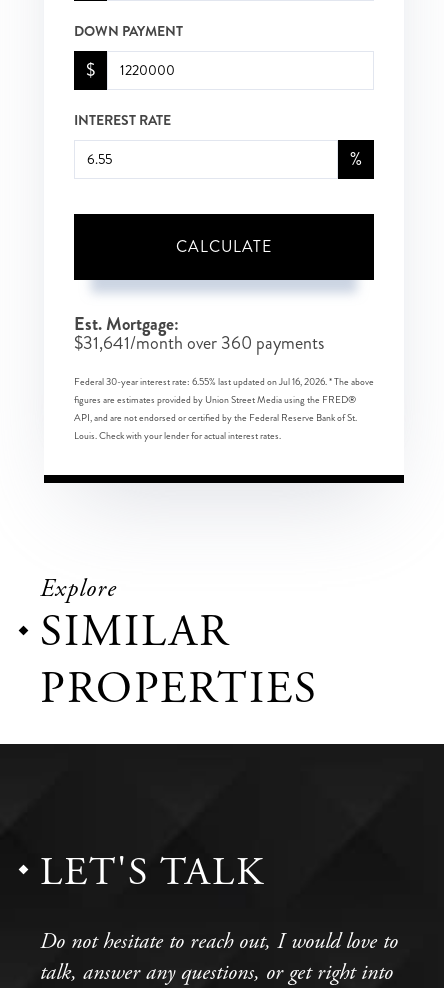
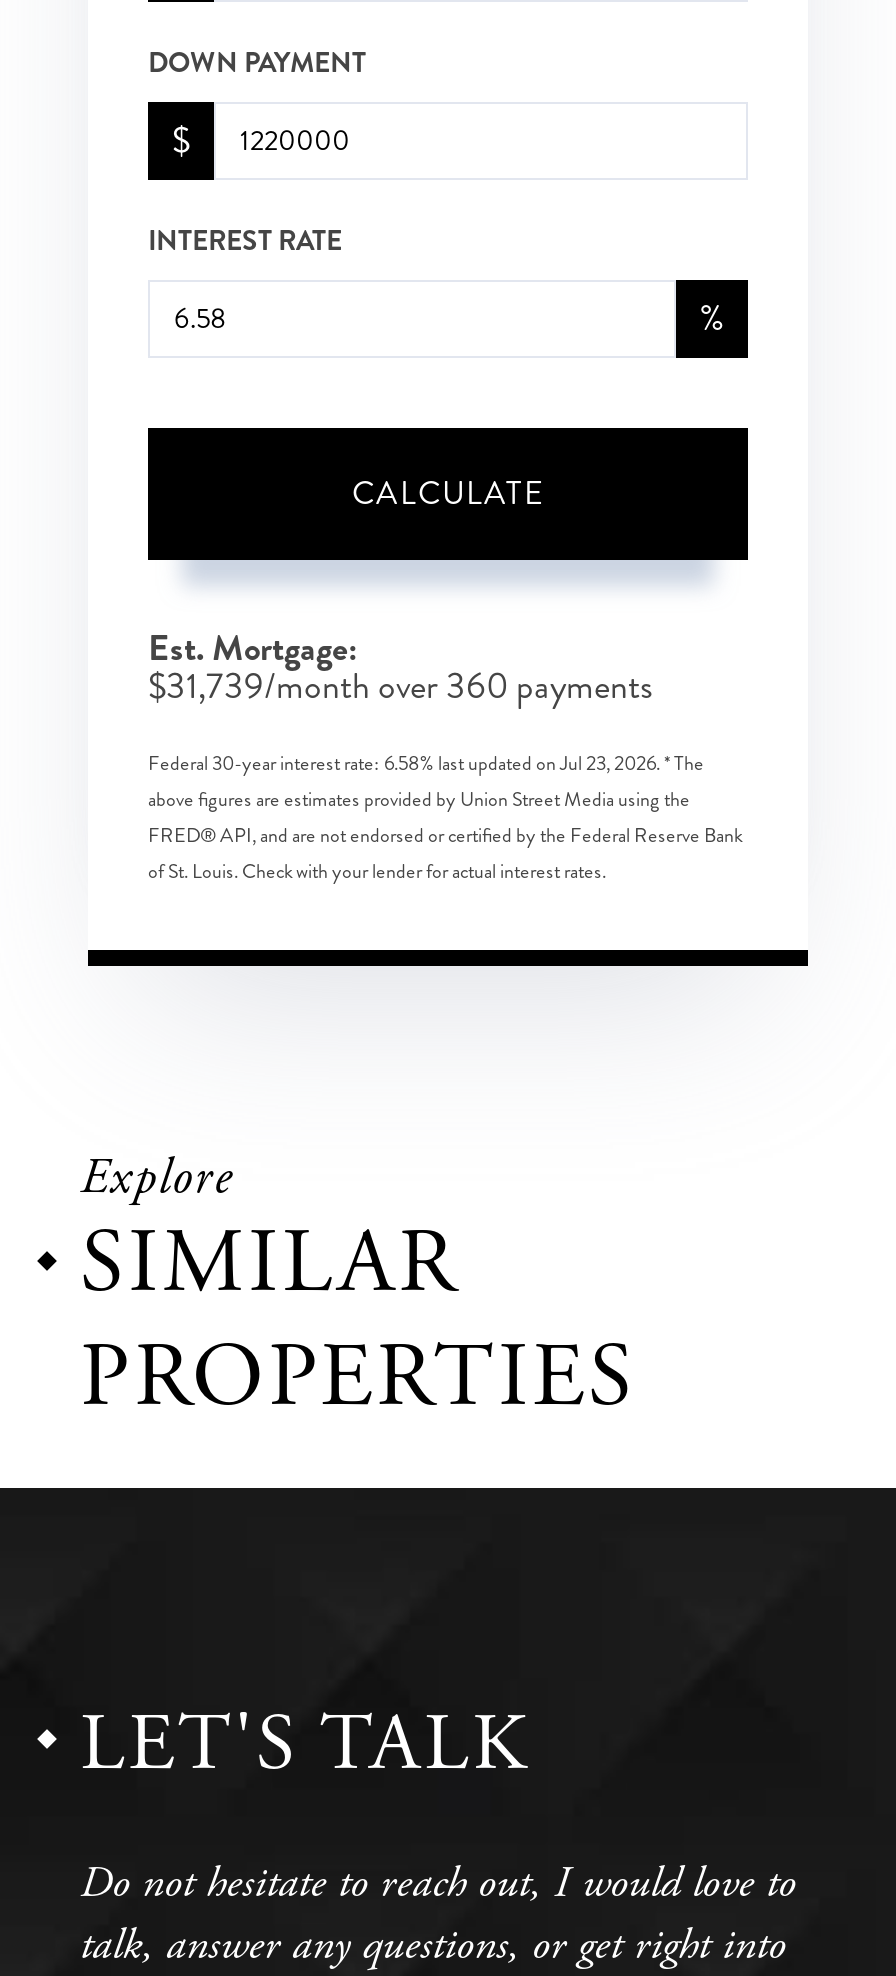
- $31,641/month over 360 payments
+ $31,739/month over 360 payments

- Federal 30-year interest rate: 6.55% last updated on Jul 16, 2026. * The above
- figures are estimates provided by Union Street Media using the FRED®
- API, and are not endorsed or certified by the Federal Reserve Bank of St.
- Louis. Check with your lender for actual interest rates.
+ Federal 30-year interest rate: 6.58% last updated on Jul 23, 2026. * The
+ above figures are estimates provided by Union Street Media using the
+ FRED® API, and are not endorsed or certified by the Federal Reserve Bank
+ of St. Louis. Check with your lender for actual interest rates.
